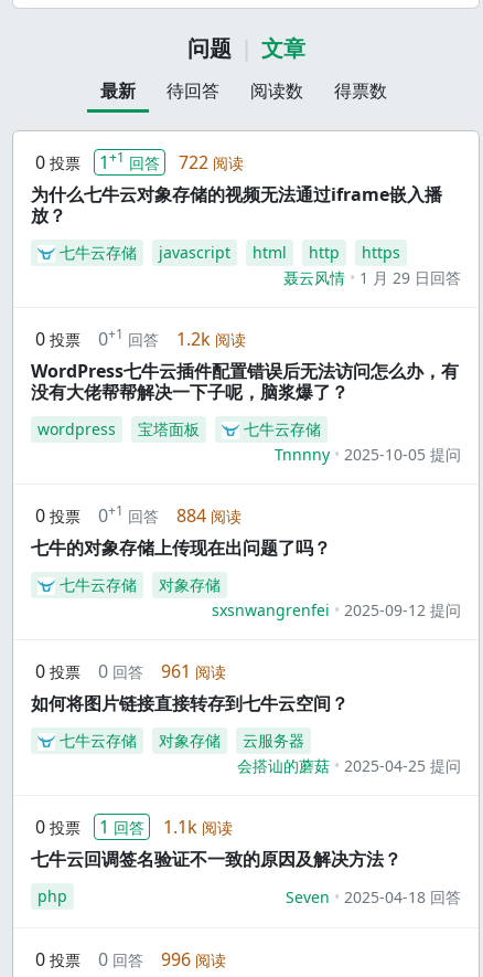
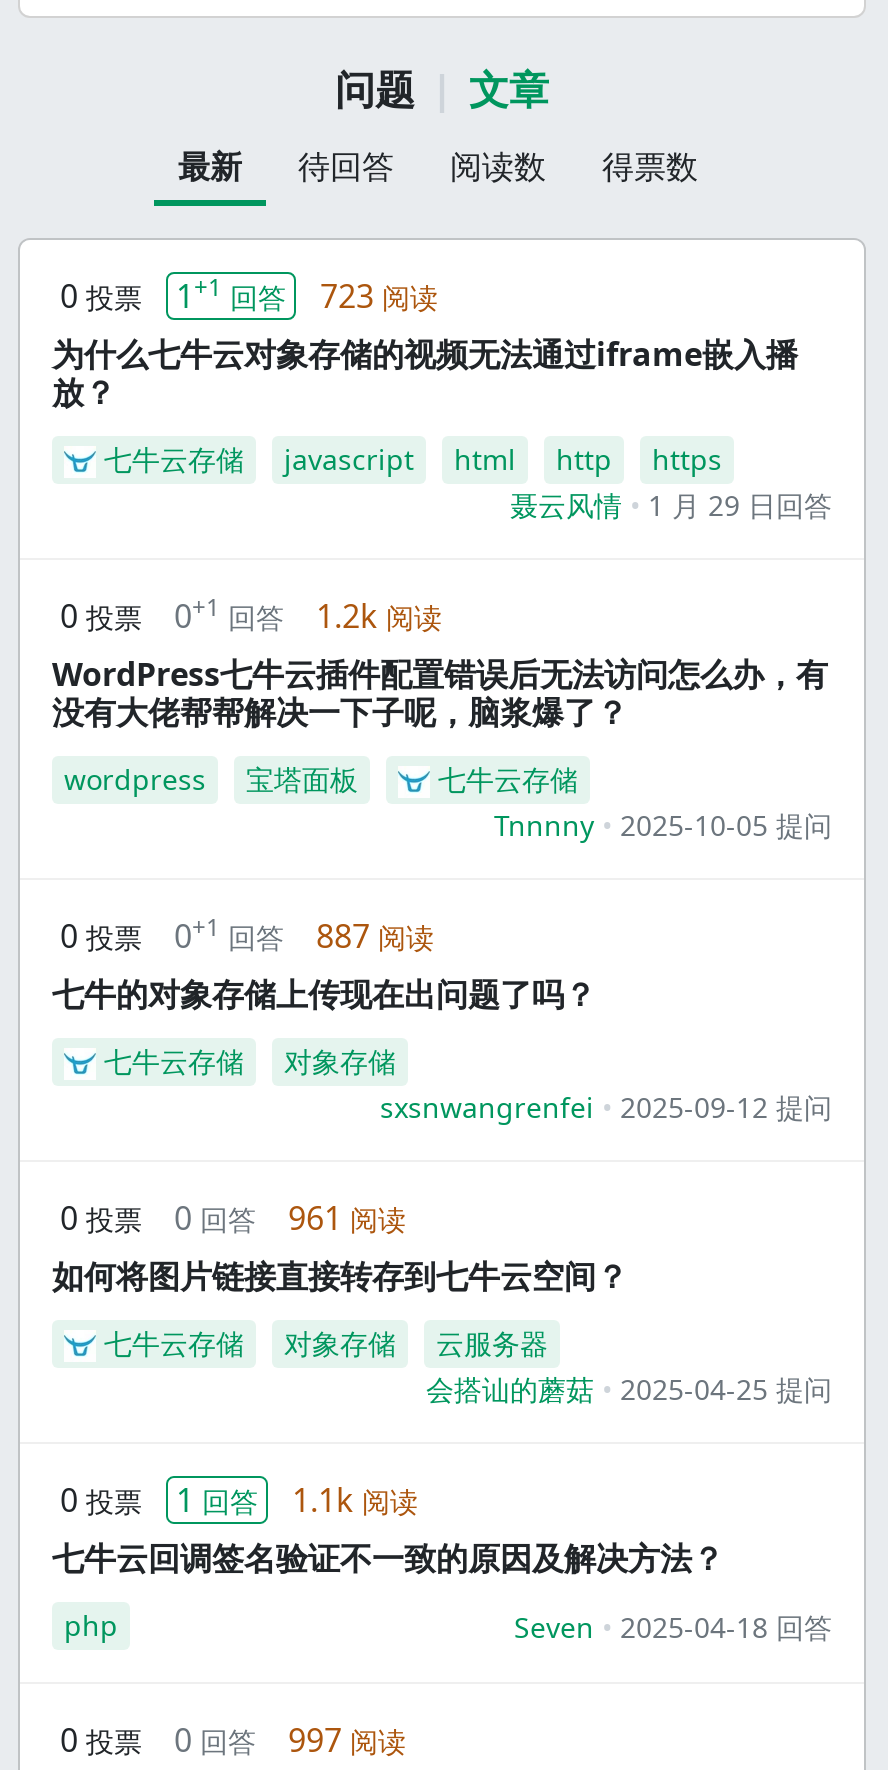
- 0 投票 1+1 回答 722 阅读
+ 0 投票 1+1 回答 723 阅读

- 0 投票 0+1 回答 884 阅读
+ 0 投票 0+1 回答 887 阅读

- 0 投票 0 回答 996 阅读
+ 0 投票 0 回答 997 阅读
